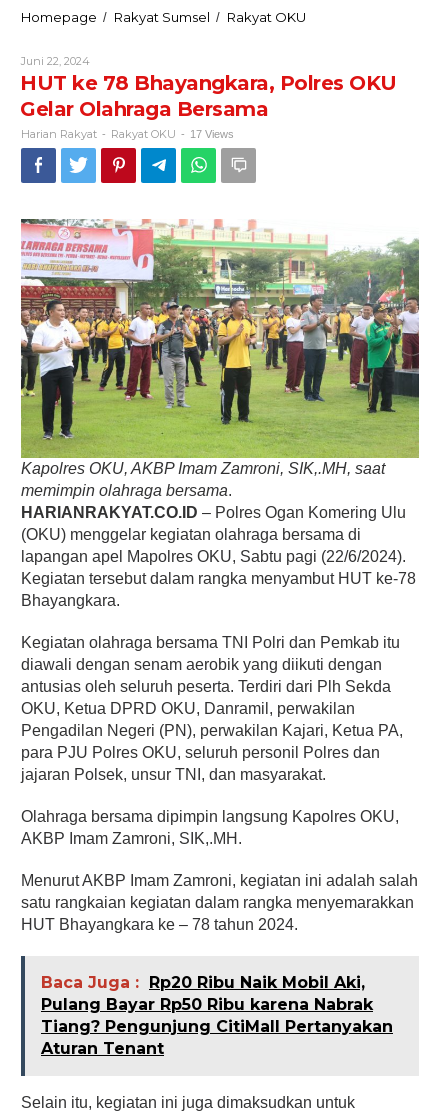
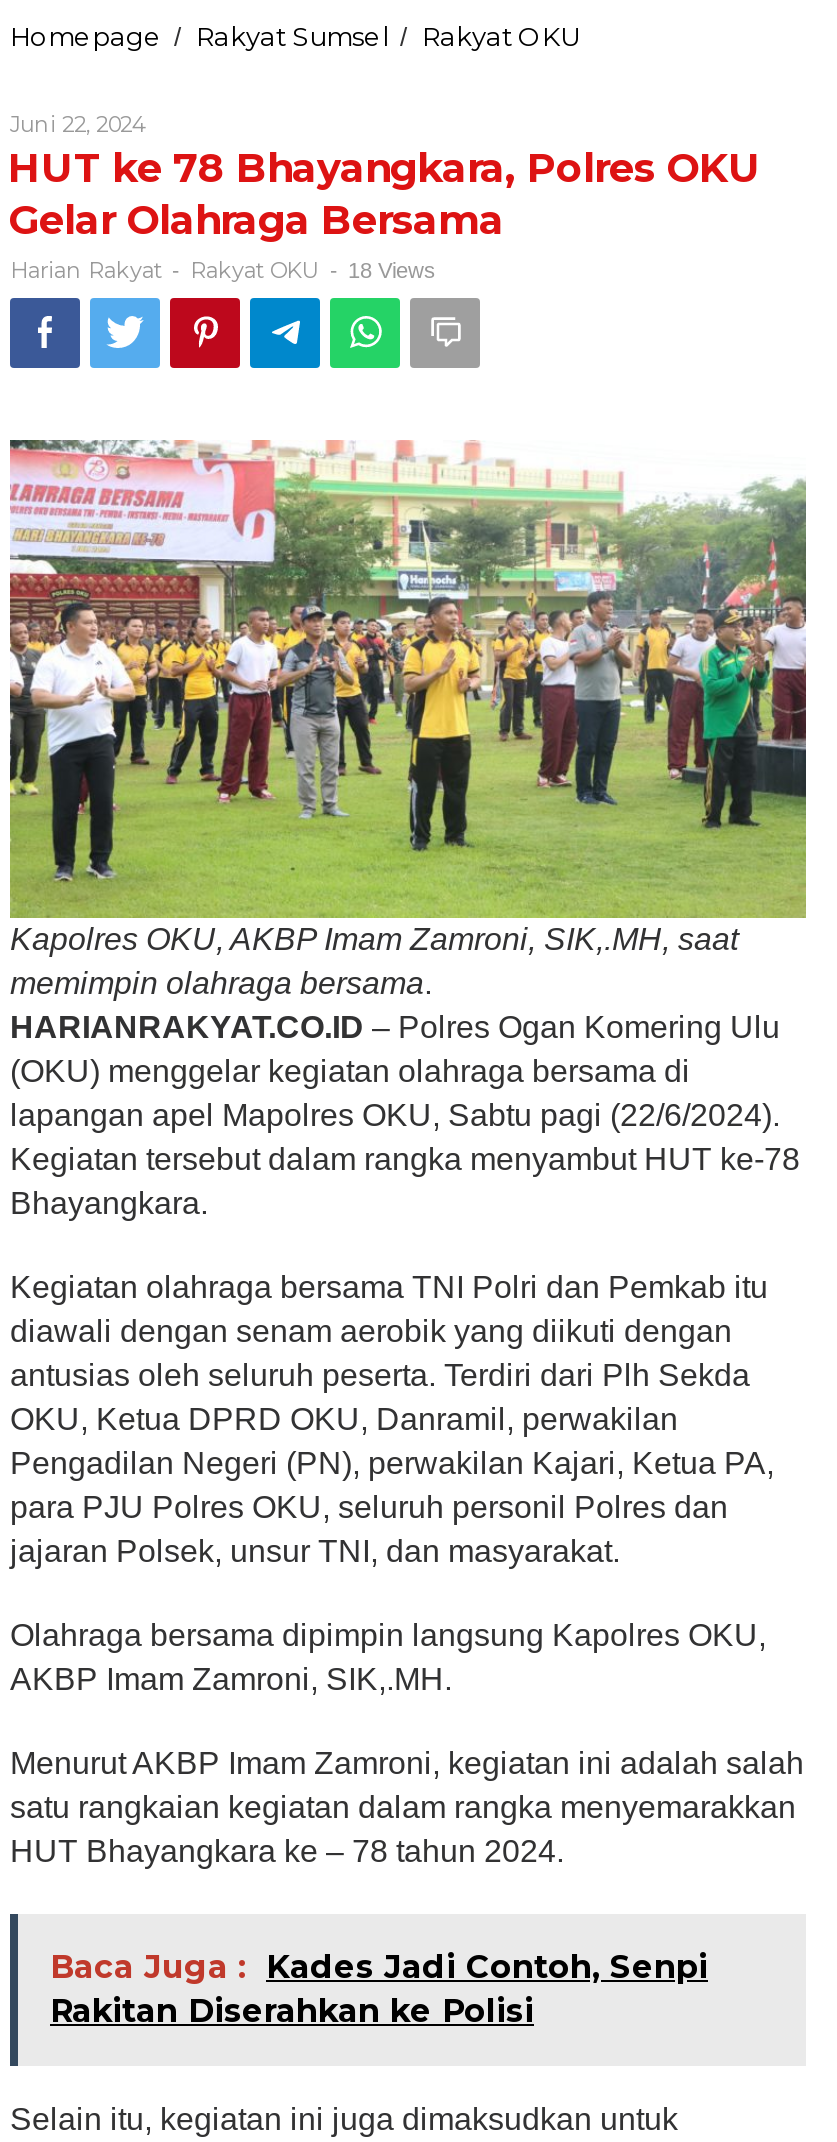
- Harian Rakyat - Rakyat OKU - 17 Views
+ Harian Rakyat - Rakyat OKU - 18 Views

- Baca Juga : Rp20 Ribu Naik Mobil Aki,
- Pulang Bayar Rp50 Ribu karena Nabrak
- Tiang? Pengunjung CitiMall Pertanyakan
- Aturan Tenant
+ Baca Juga : Kades Jadi Contoh, Senpi
+ Rakitan Diserahkan ke Polisi
